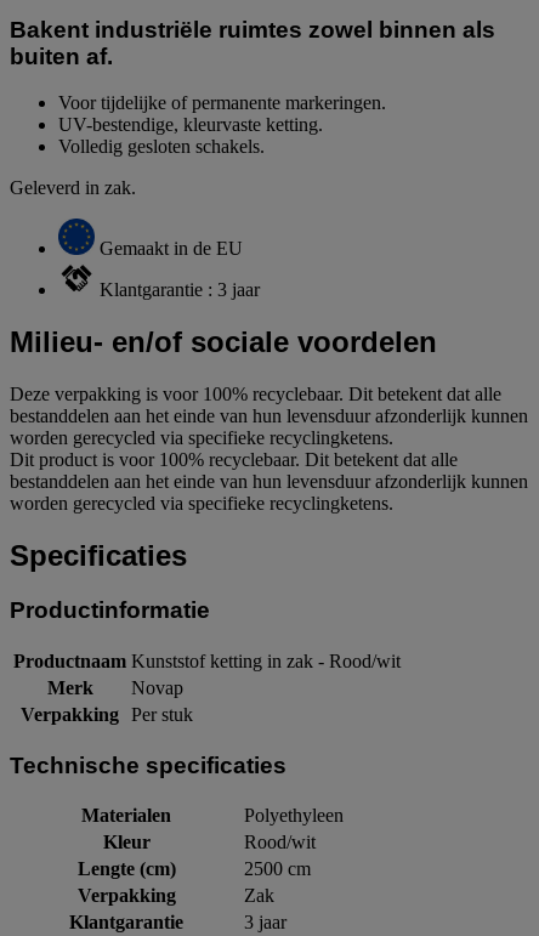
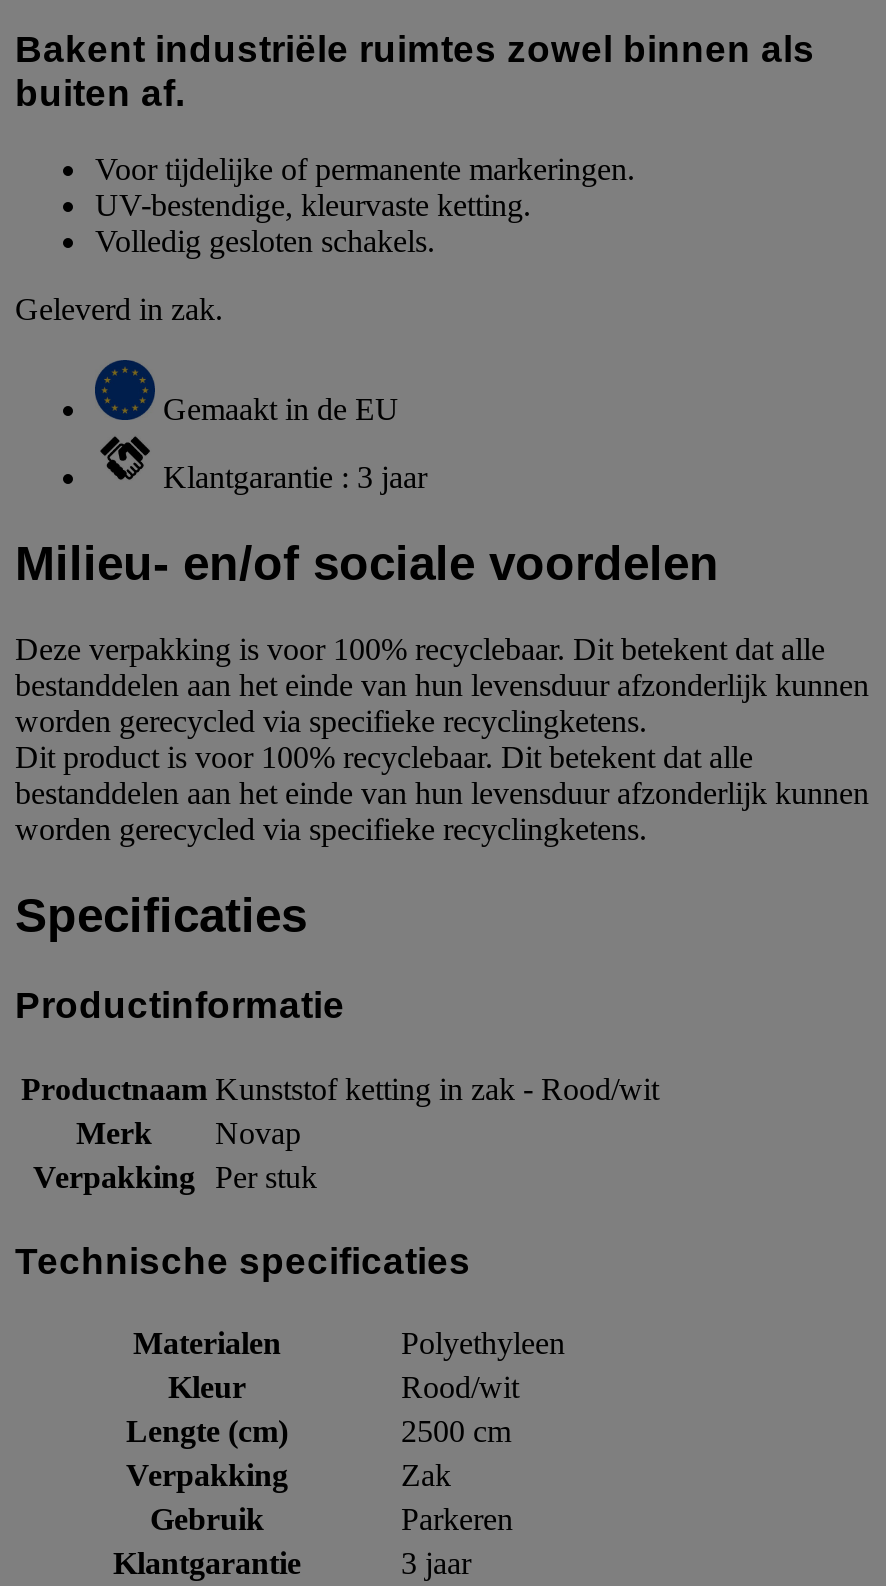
+ Gebruik
+ Parkeren
